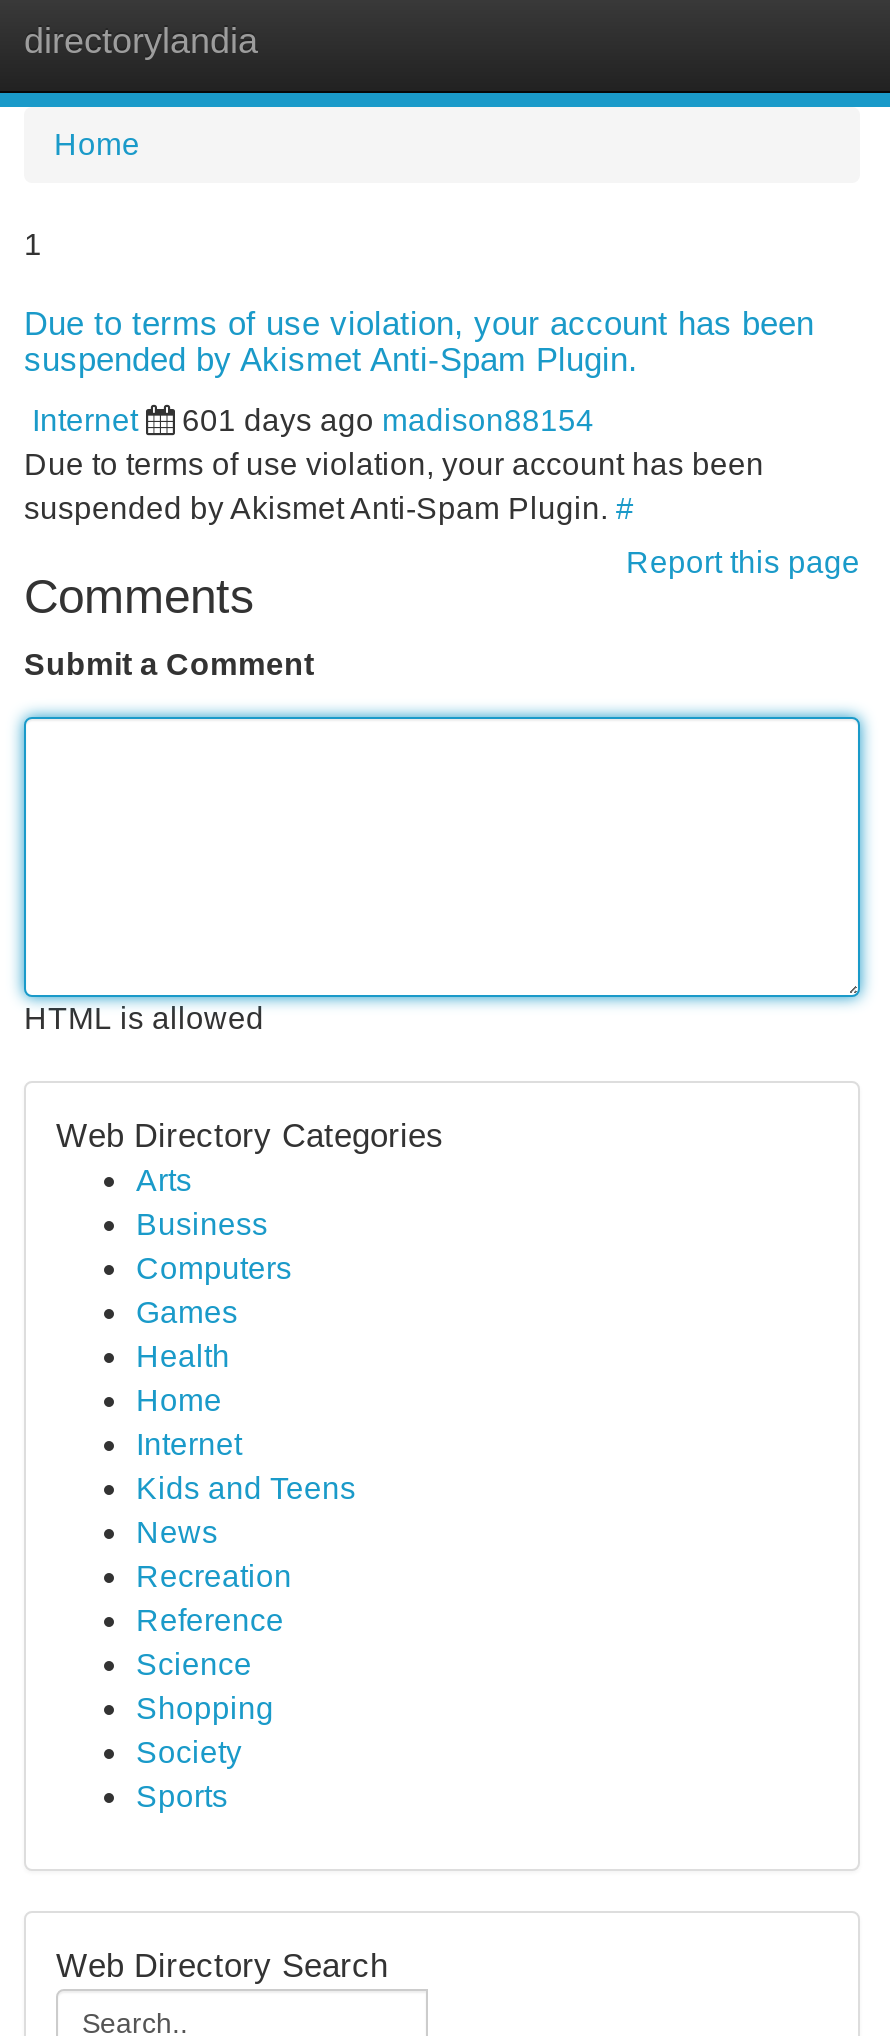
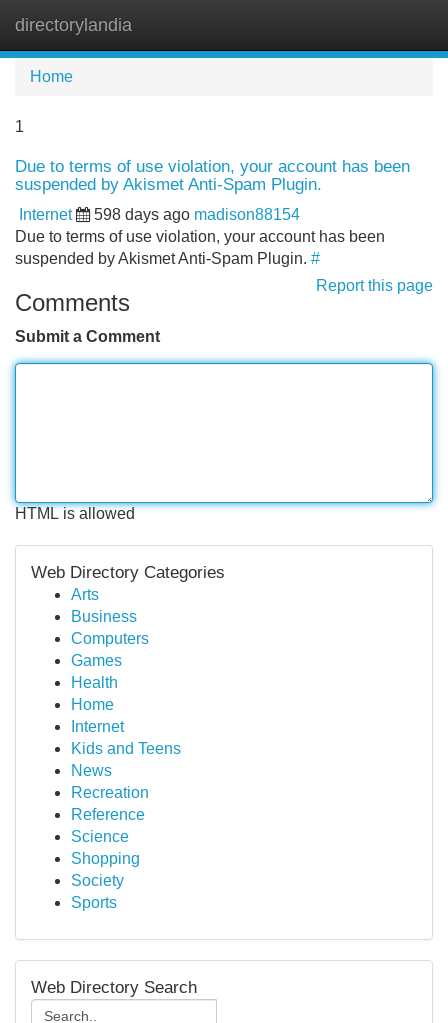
- 601 days ago madison88154
+ 598 days ago madison88154
